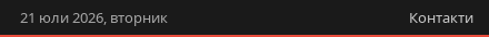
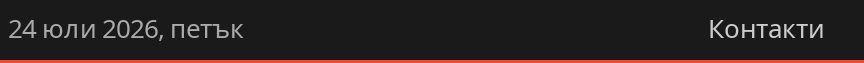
- 21 юли 2026, вторник
+ 24 юли 2026, петък
